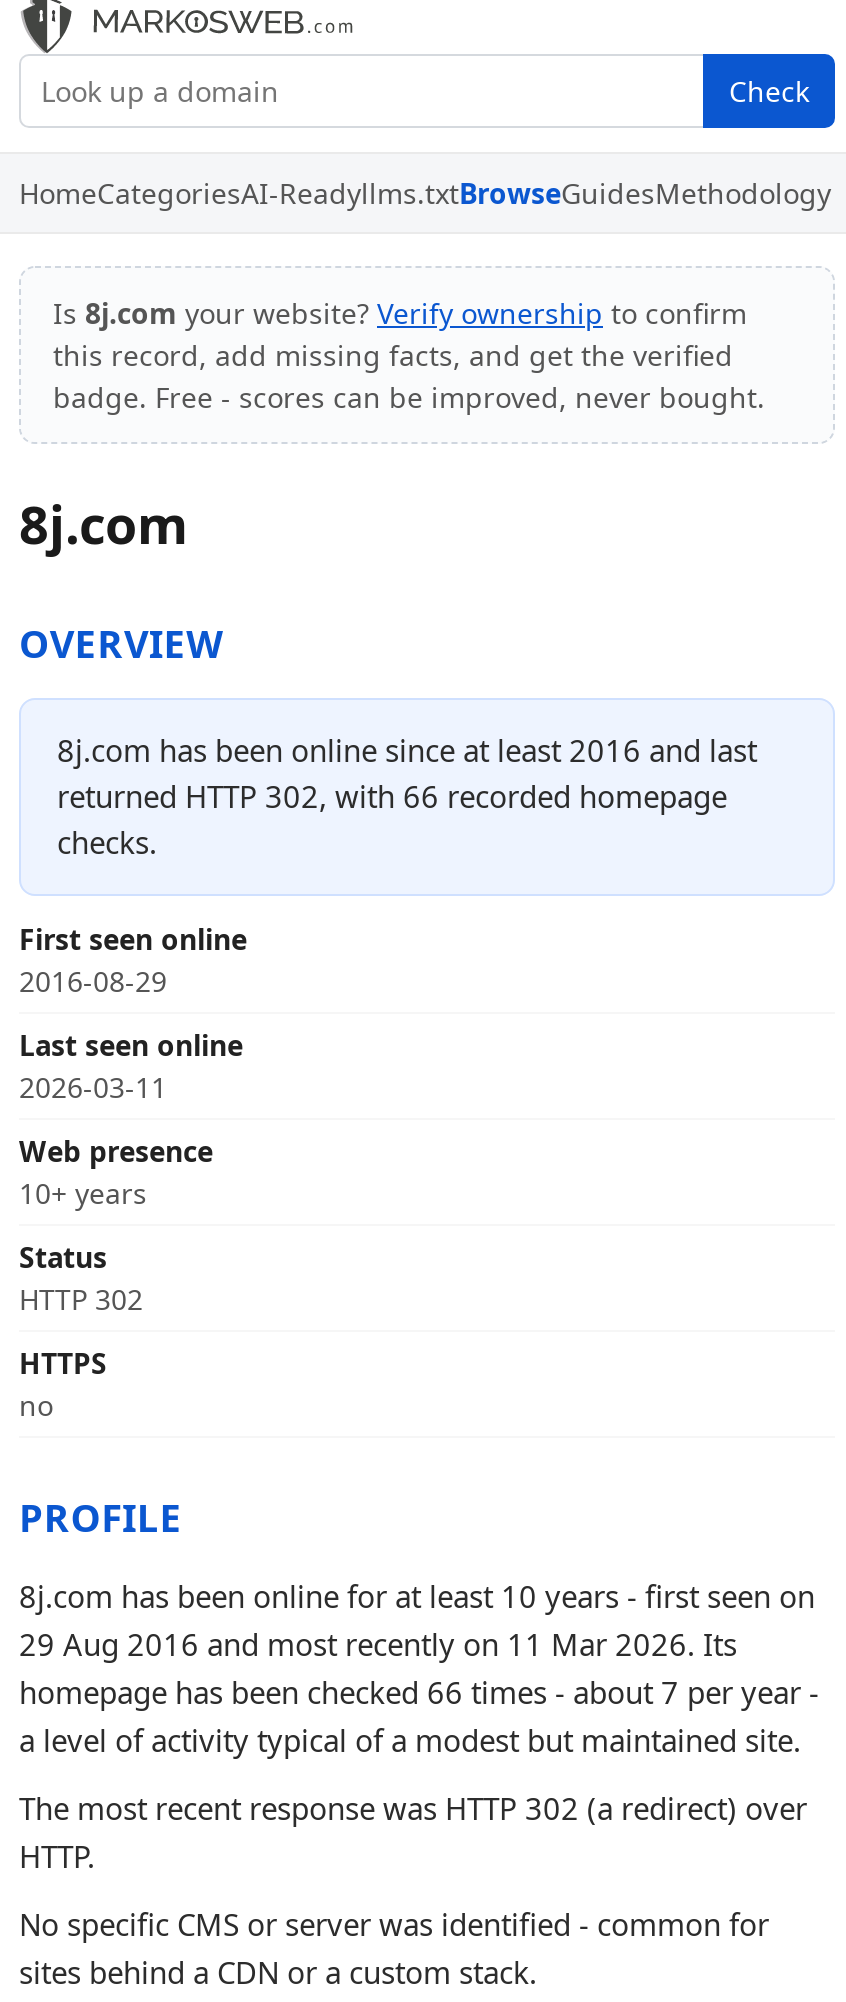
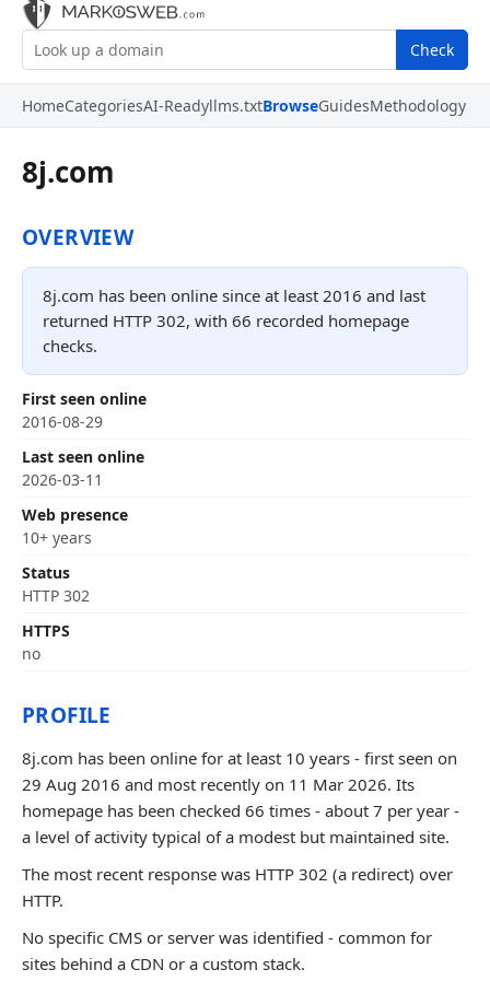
- Is 8j.com your website? Verify ownership to confirm
- this record, add missing facts, and get the verified
- badge. Free - scores can be improved, never bought.
